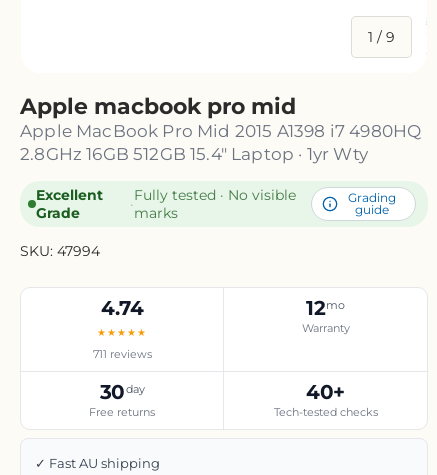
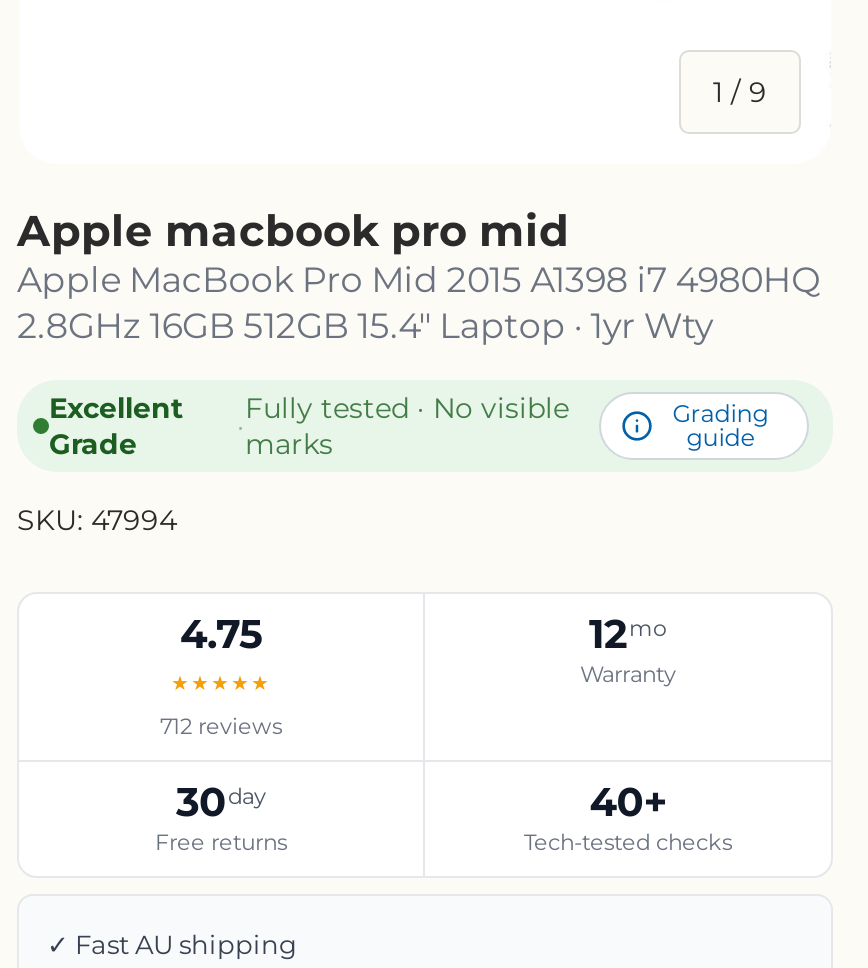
- 4.74
+ 4.75

- 711 reviews
+ 712 reviews
